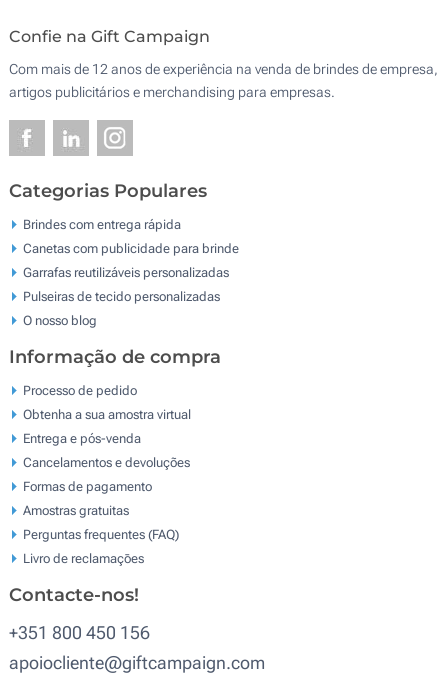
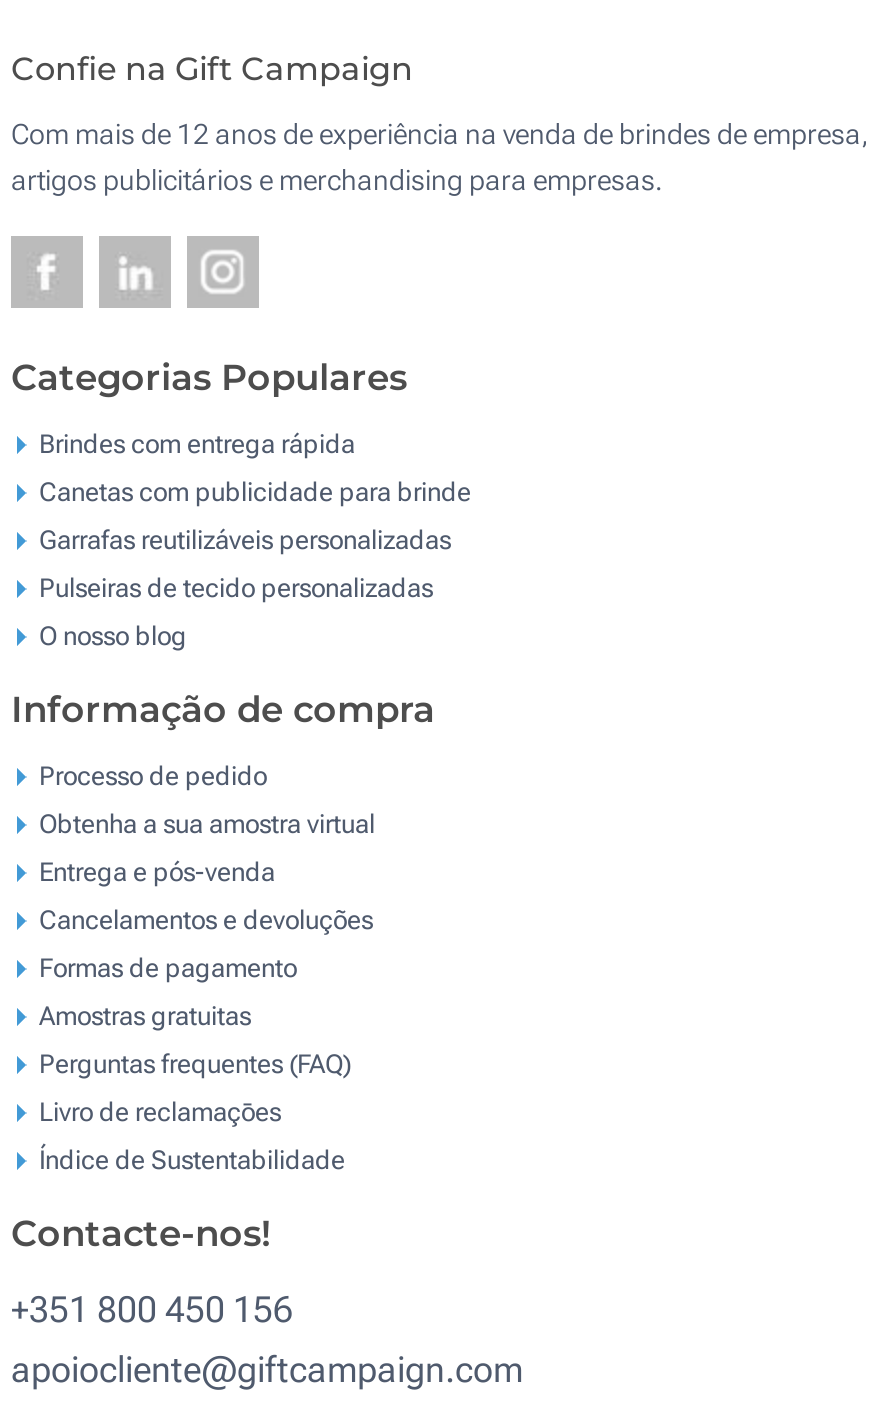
+ Índice de Sustentabilidade
